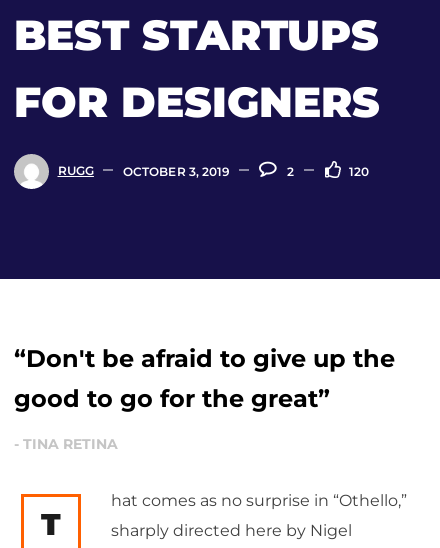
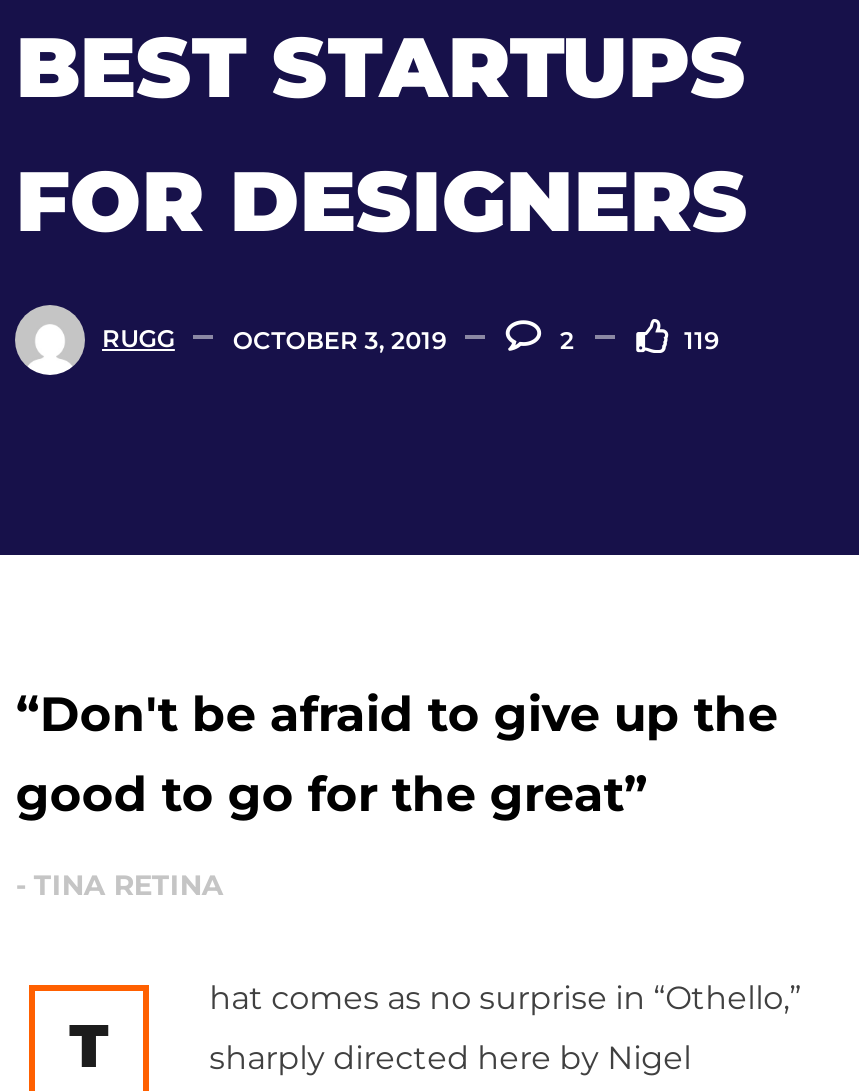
- 120
+ 119
